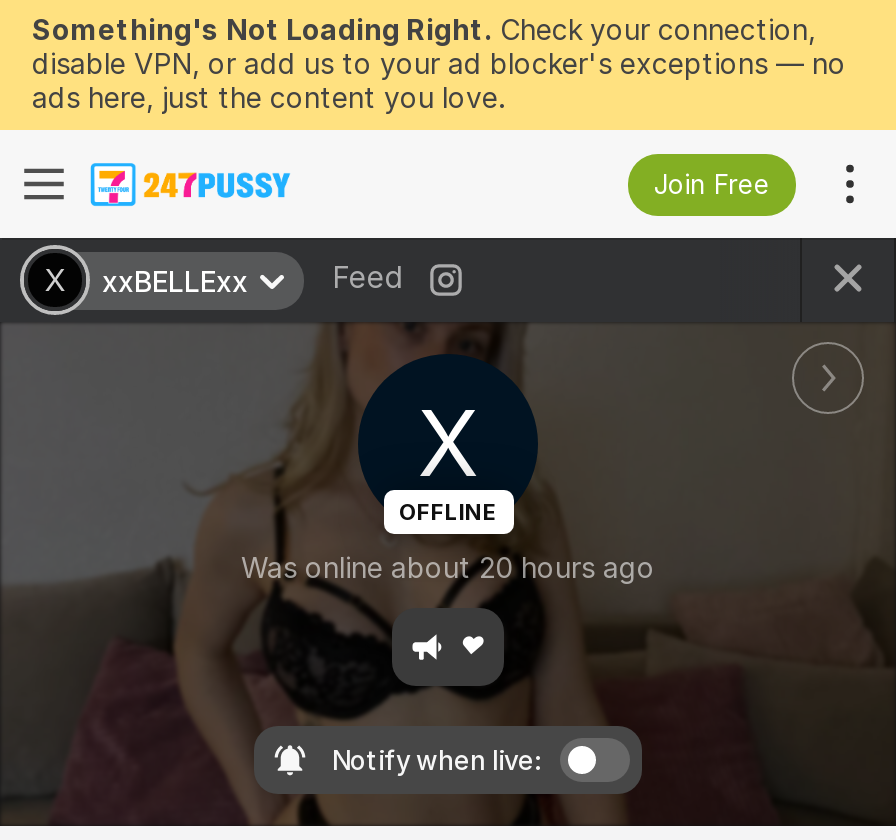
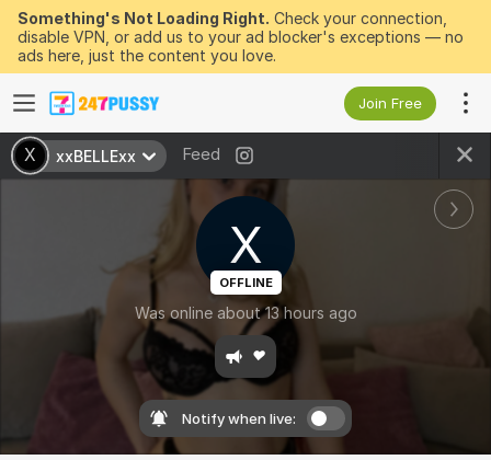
- Was online about 20 hours ago
+ Was online about 13 hours ago
